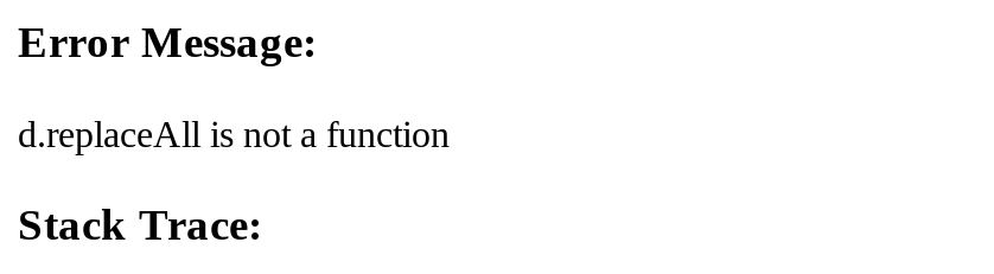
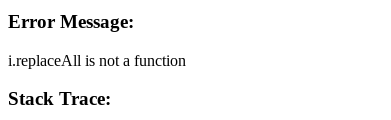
- d.replaceAll is not a function
+ i.replaceAll is not a function
